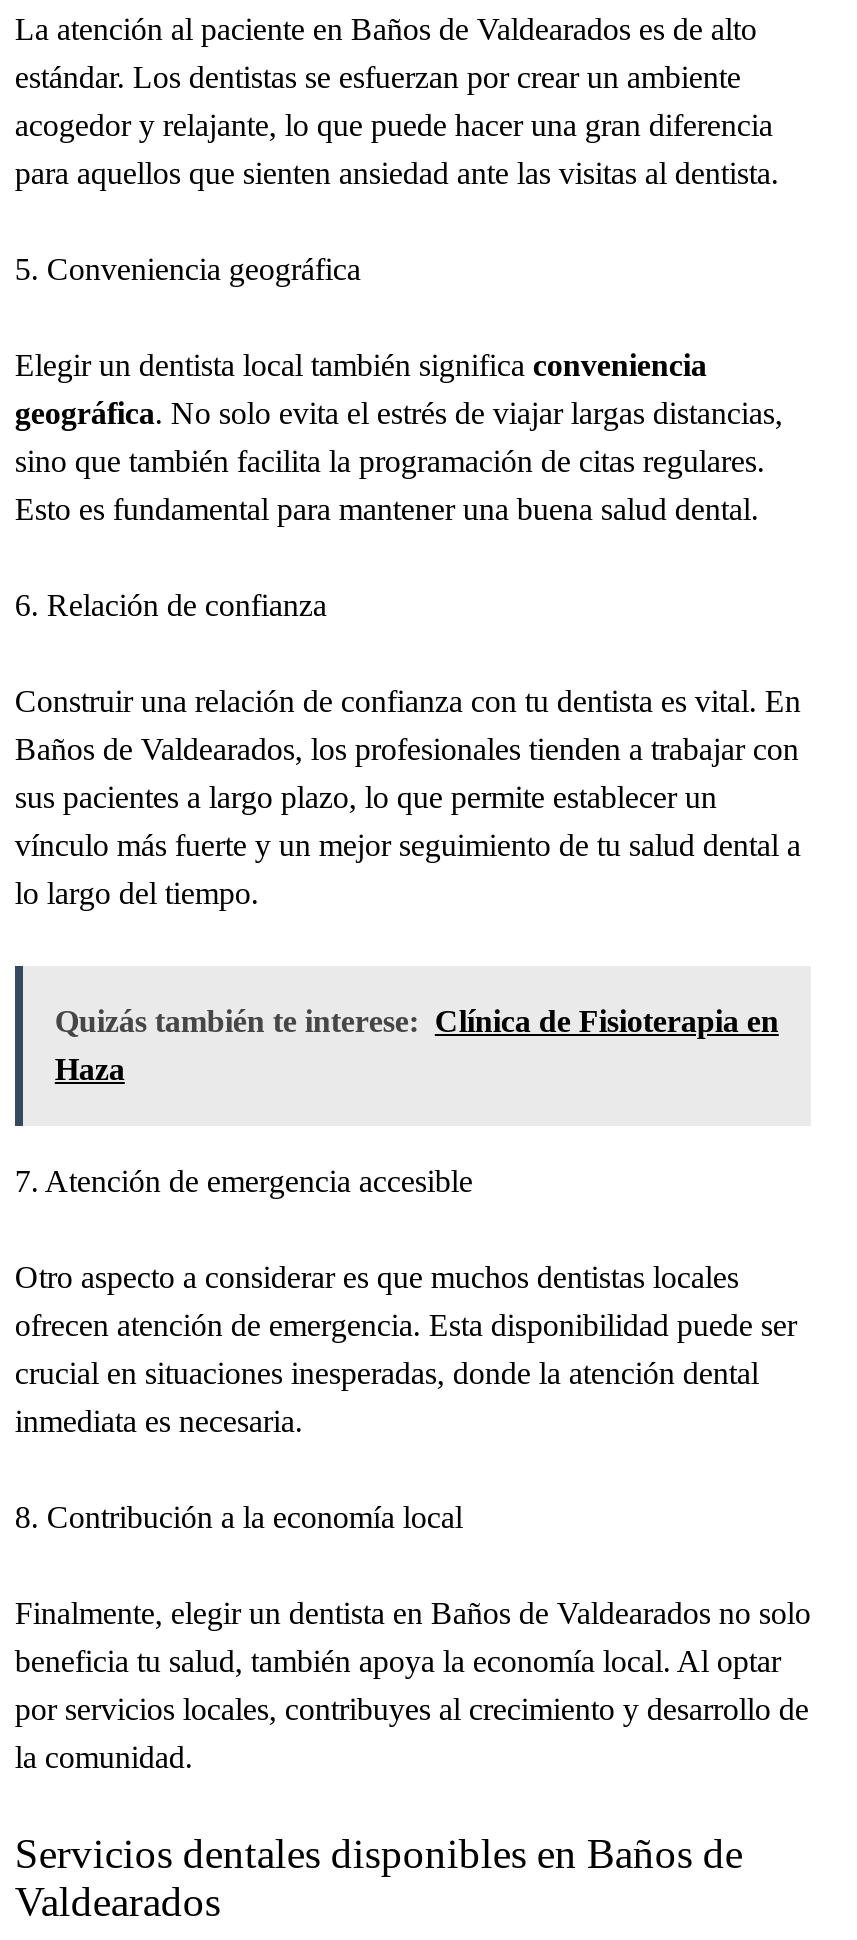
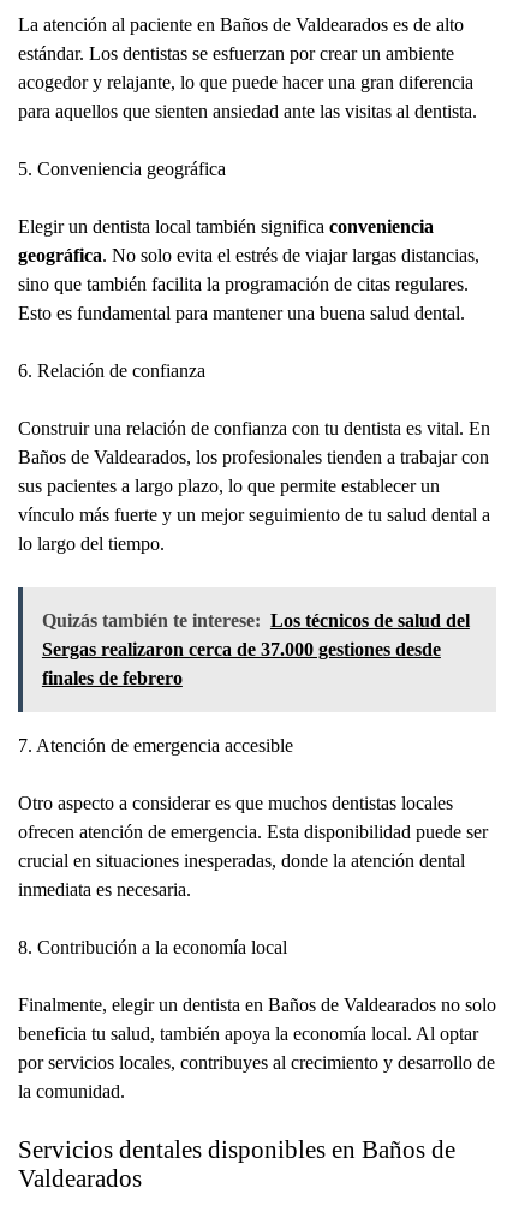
- Quizás también te interese: Clínica de Fisioterapia en
- Haza
+ Quizás también te interese: Los técnicos de salud del
+ Sergas realizaron cerca de 37.000 gestiones desde
+ finales de febrero
